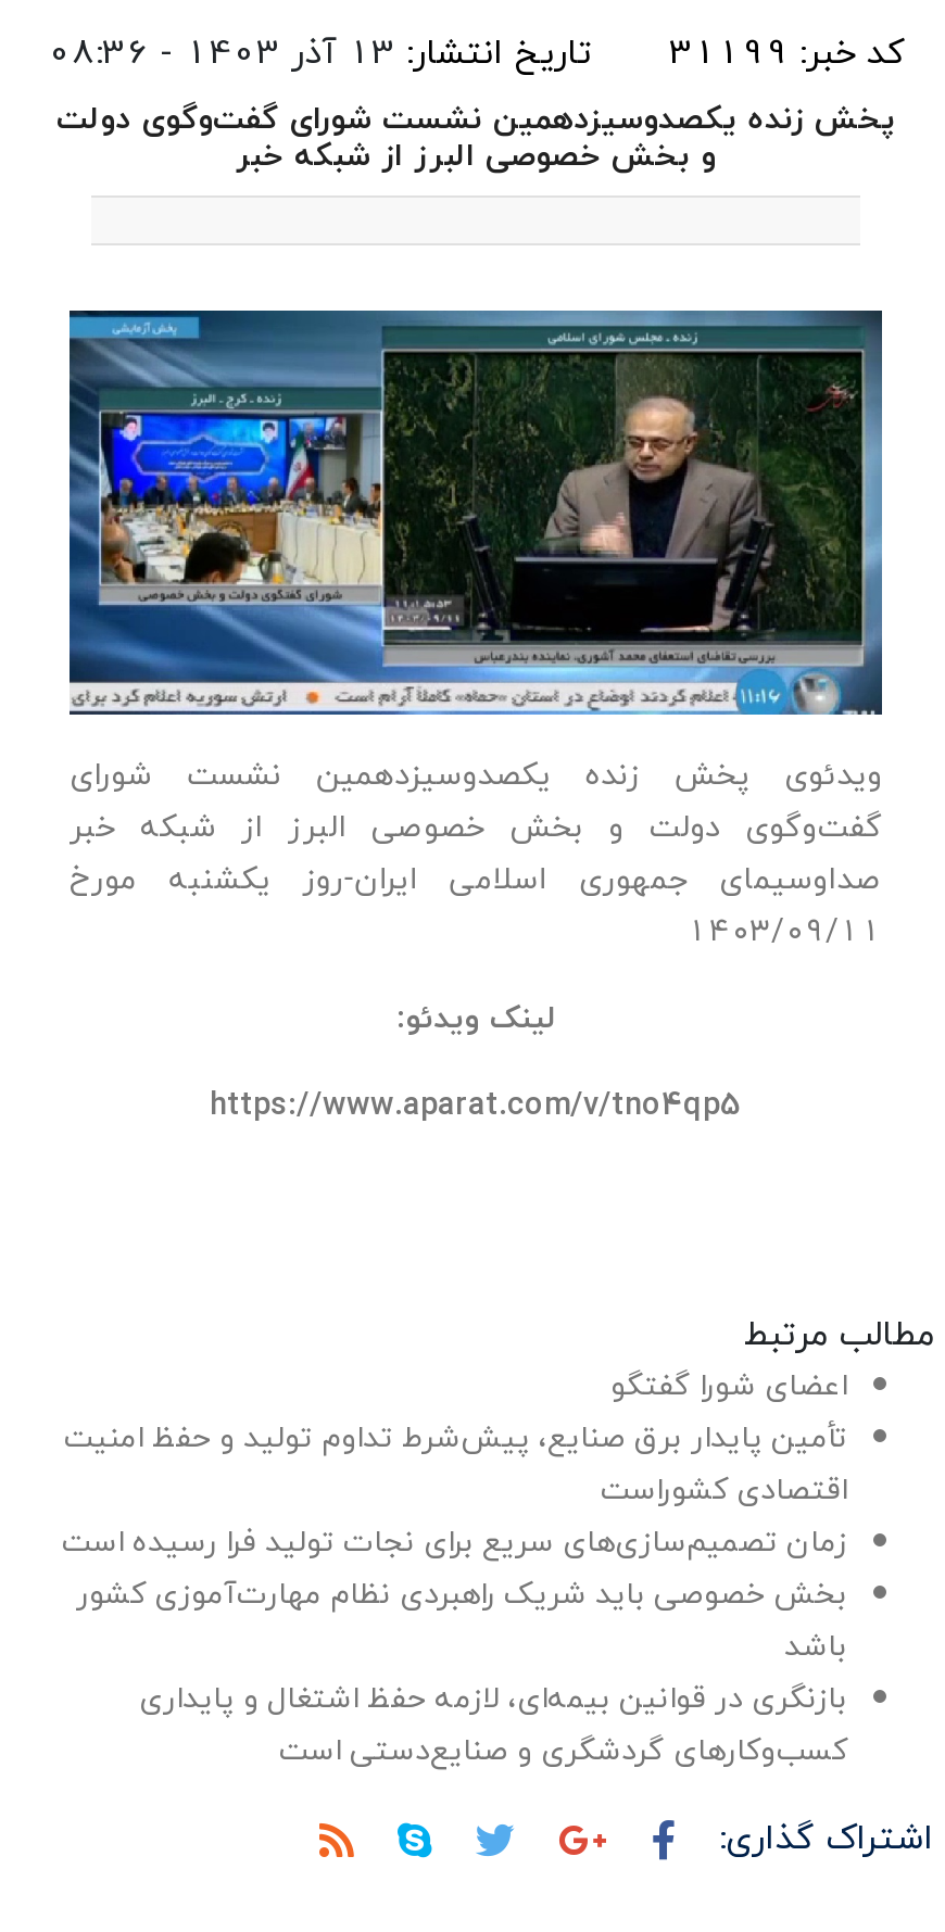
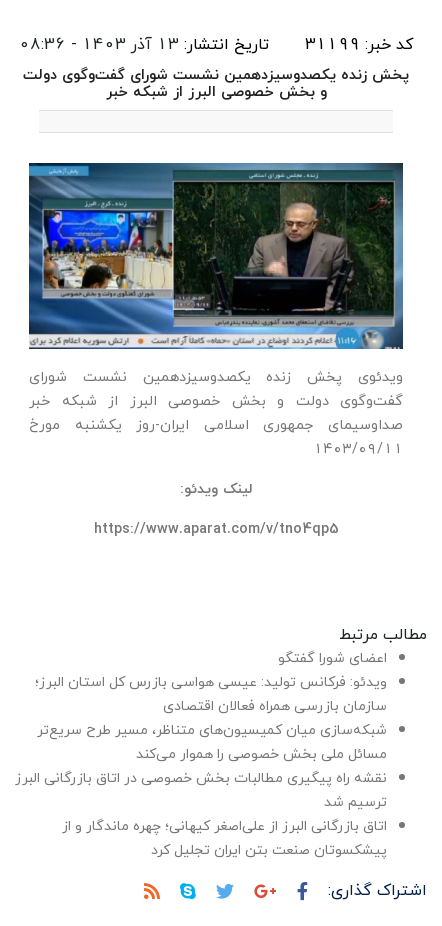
- تأمین پایدار برق صنایع، پیش‌شرط تداوم تولید و حفظ امنیت
- اقتصادی کشوراست
- زمان تصمیم‌سازی‌های سریع برای نجات تولید فرا رسیده است
- بخش خصوصی باید شریک راهبردی نظام مهارت‌آموزی کشور
- باشد
- بازنگری در قوانین بیمه‌ای، لازمه حفظ اشتغال و پایداری
- کسب‌وکارهای گردشگری و صنایع‌دستی است
+ ویدئو: فرکانس تولید: عیسی هواسی بازرس کل استان البرز؛
+ سازمان بازرسی همراه فعالان اقتصادی
+ شبکه‌سازی میان کمیسیون‌های متناظر، مسیر طرح سریع‌تر
+ مسائل ملی بخش خصوصی را هموار می‌کند
+ نقشه راه پیگیری مطالبات بخش خصوصی در اتاق بازرگانی البرز
+ ترسیم شد
+ اتاق بازرگانی البرز از علی‌اصغر کیهانی؛ چهره ماندگار و از
+ پیشکسوتان صنعت بتن ایران تجلیل کرد
